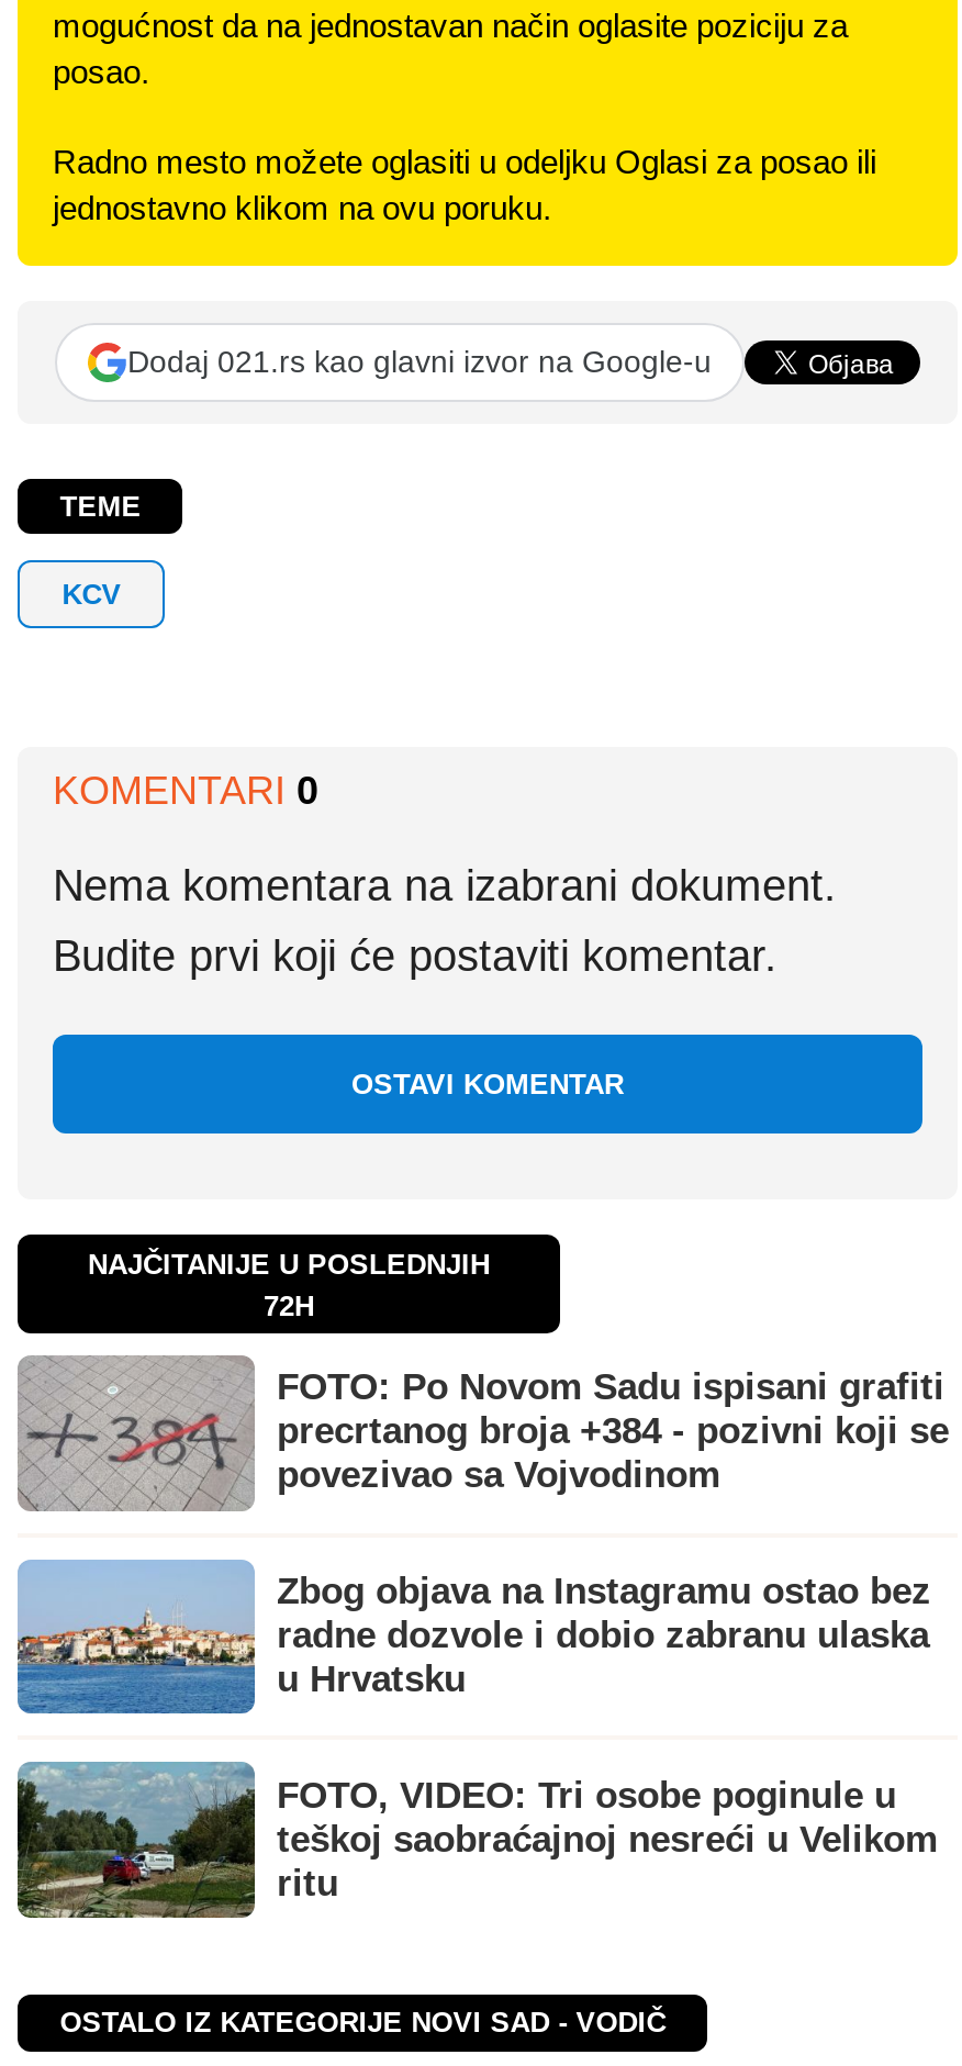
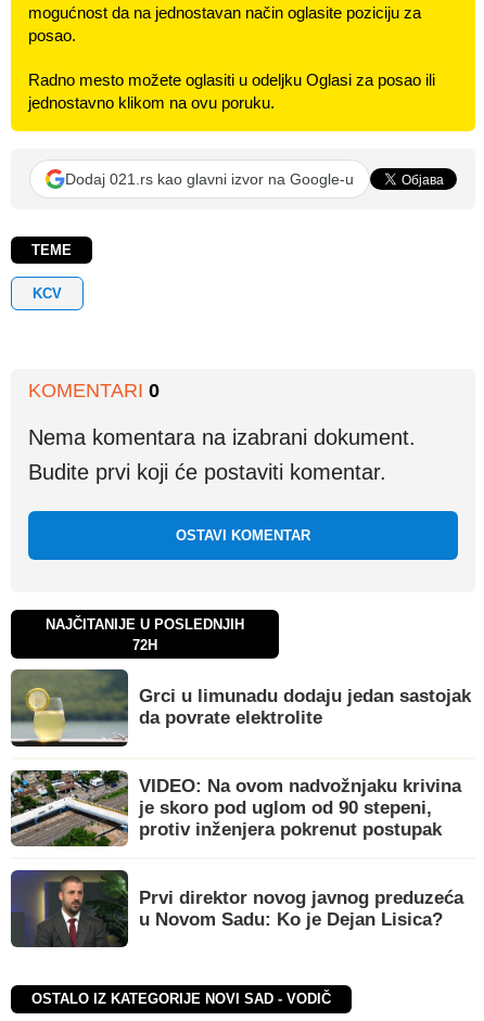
- [image]
- FOTO: Po Novom Sadu ispisani grafiti
- precrtanog broja +384 - pozivni koji se
- povezivao sa Vojvodinom
+ [image]
+ Grci u limunadu dodaju jedan sastojak
+ da povrate elektrolite

- [image]
- Zbog objava na Instagramu ostao bez
- radne dozvole i dobio zabranu ulaska
- u Hrvatsku
+ [image]
+ VIDEO: Na ovom nadvožnjaku krivina
+ je skoro pod uglom od 90 stepeni,
+ protiv inženjera pokrenut postupak

- [image]
- FOTO, VIDEO: Tri osobe poginule u
- teškoj saobraćajnoj nesreći u Velikom
- ritu
+ [image]
+ Prvi direktor novog javnog preduzeća
+ u Novom Sadu: Ko je Dejan Lisica?
